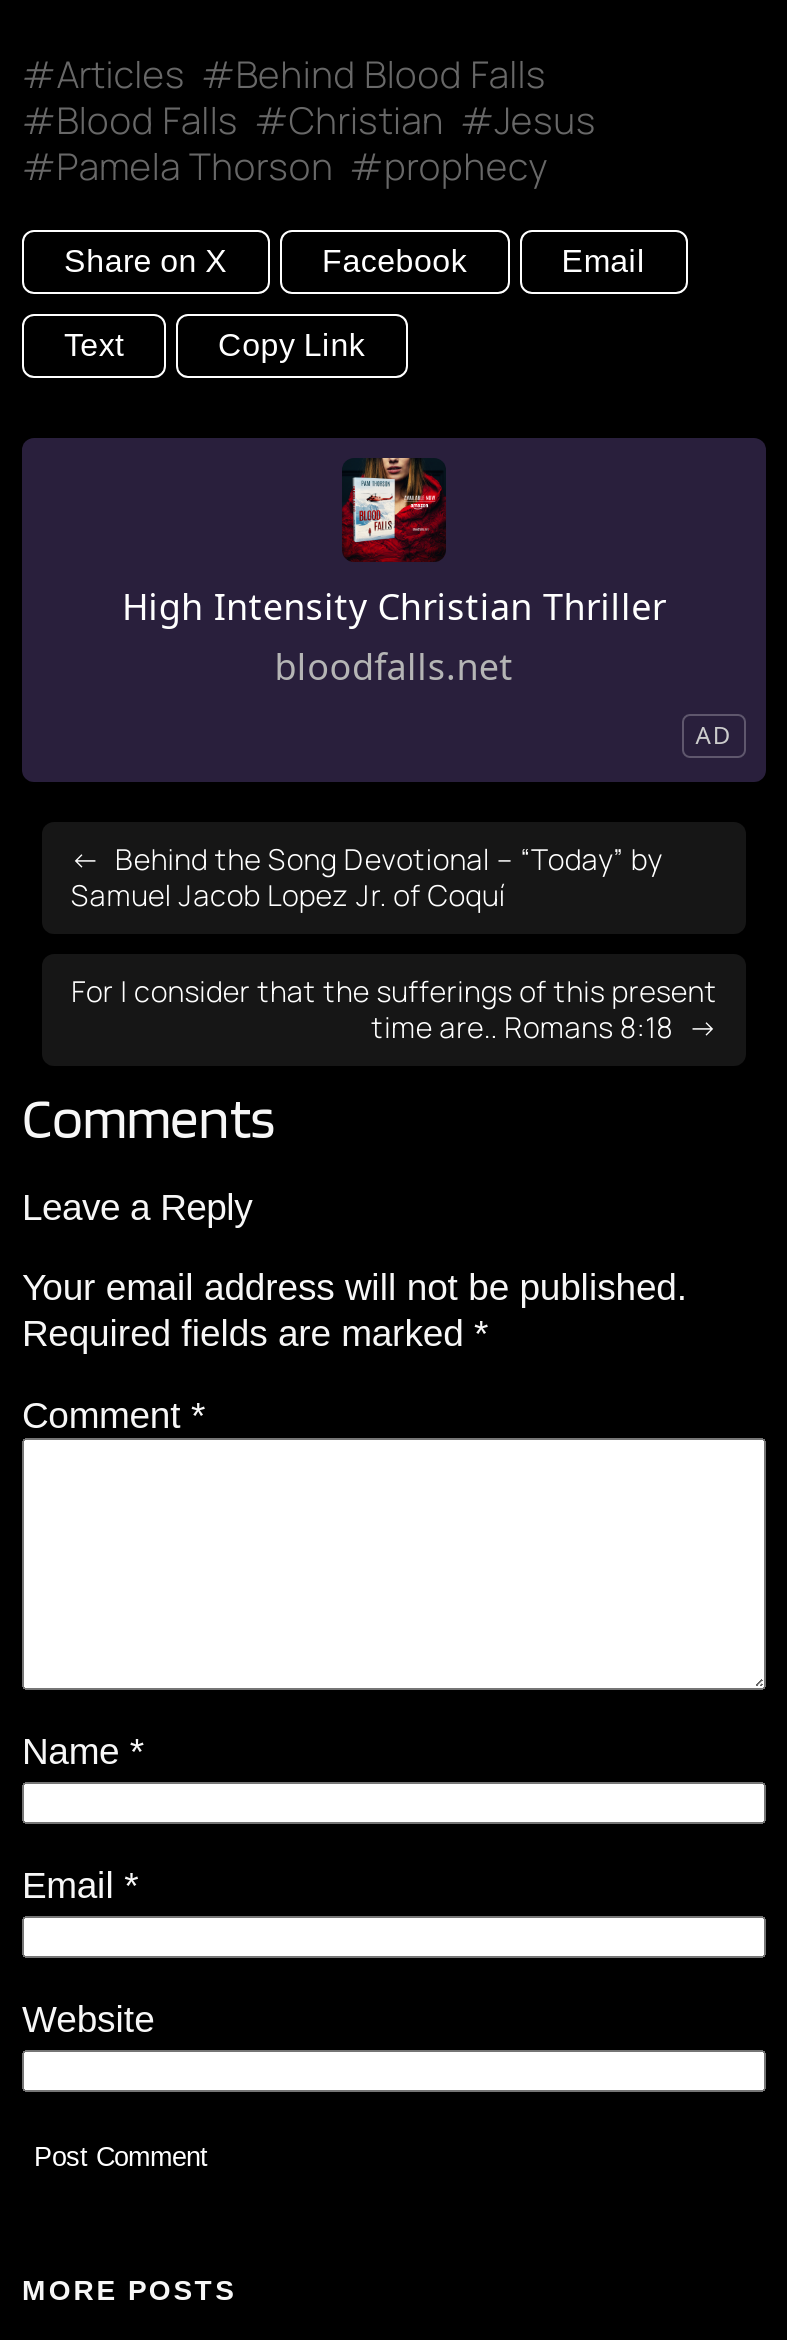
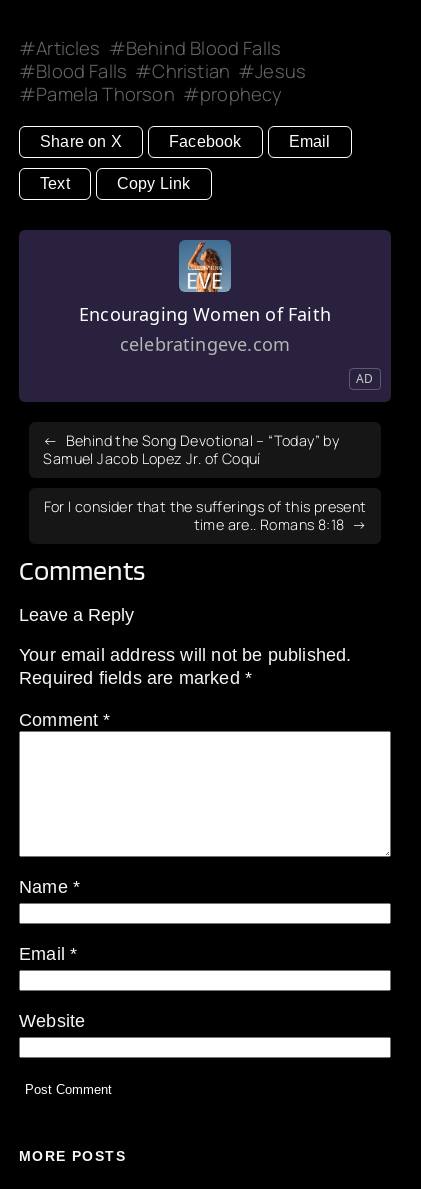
- [image]
- High Intensity Christian Thriller
- bloodfalls.net
+ [image]
+ Encouraging Women of Faith
+ celebratingeve.com
